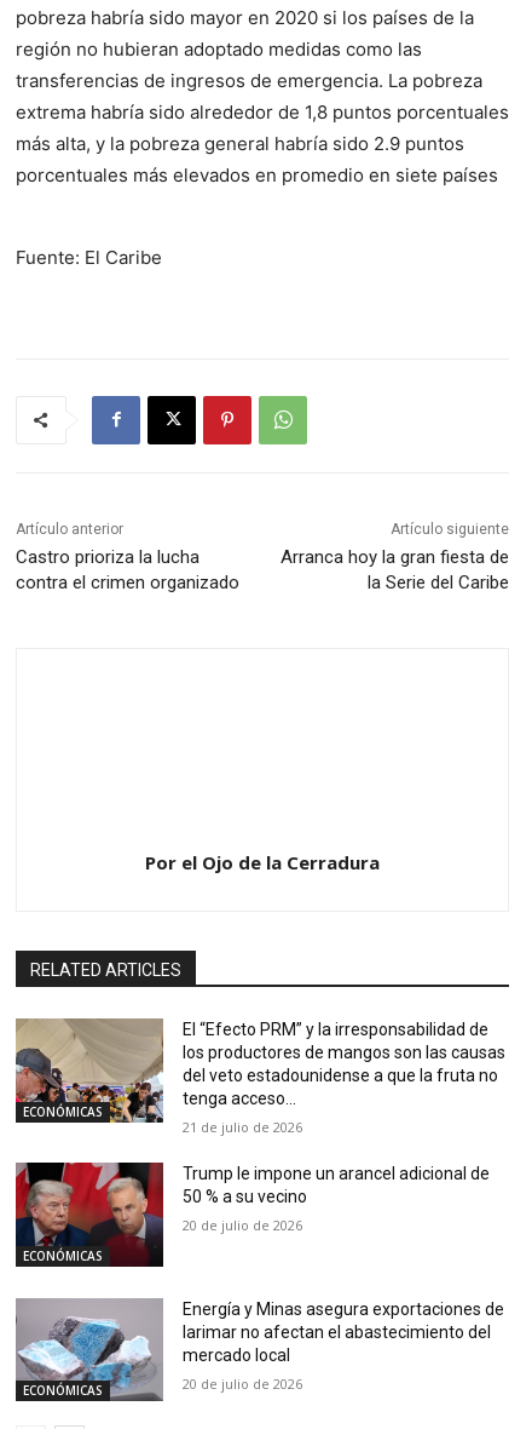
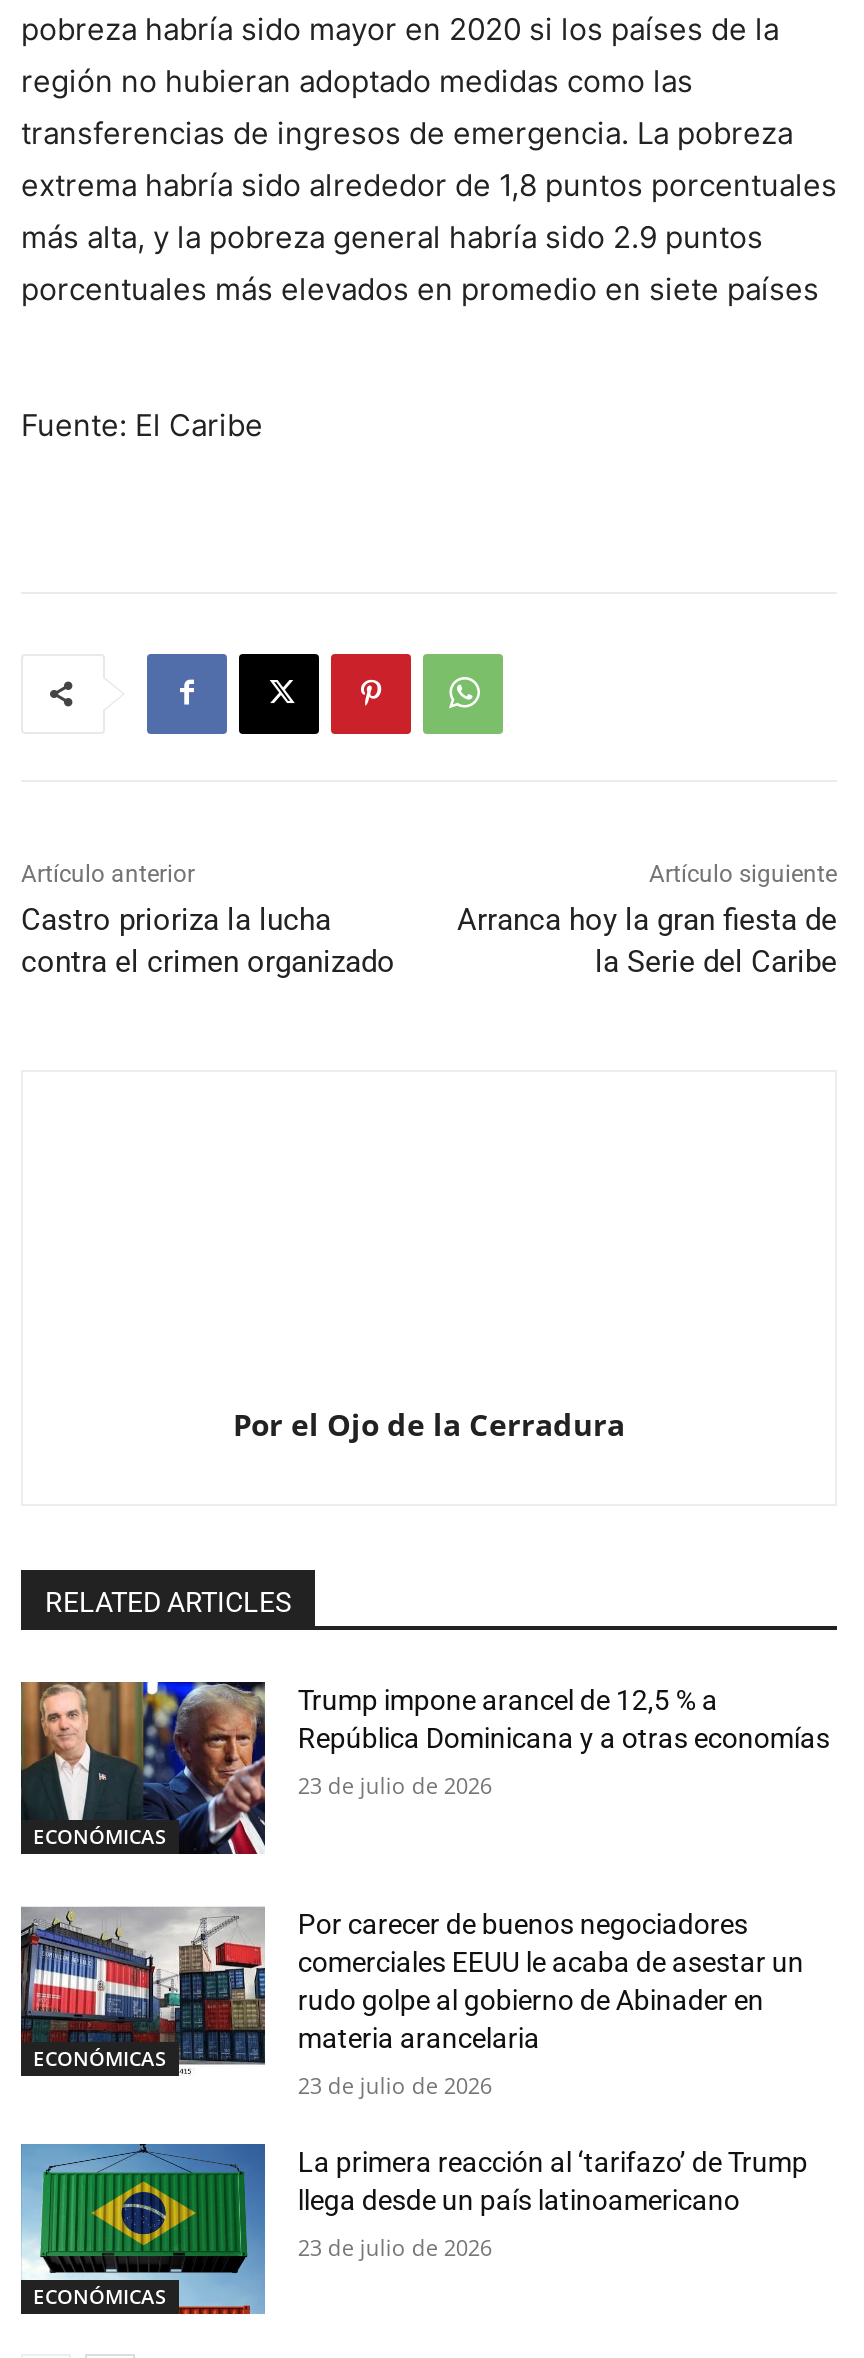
- [image]
- El “Efecto PRM” y la irresponsabilidad de
- los productores de mangos son las causas
- del veto estadounidense a que la fruta no
- tenga acceso...
+ [image]
+ Trump impone arancel de 12,5 % a
+ República Dominicana y a otras economías

- 21 de julio de 2026
+ 23 de julio de 2026

- [image]
- Trump le impone un arancel adicional de
- 50 % a su vecino
+ [image]
+ Por carecer de buenos negociadores
+ comerciales EEUU le acaba de asestar un
+ rudo golpe al gobierno de Abinader en
+ materia arancelaria

- 20 de julio de 2026
+ 23 de julio de 2026

- [image]
- Energía y Minas asegura exportaciones de
- larimar no afectan el abastecimiento del
- mercado local
+ [image]
+ La primera reacción al ‘tarifazo’ de Trump
+ llega desde un país latinoamericano

- 20 de julio de 2026
+ 23 de julio de 2026
